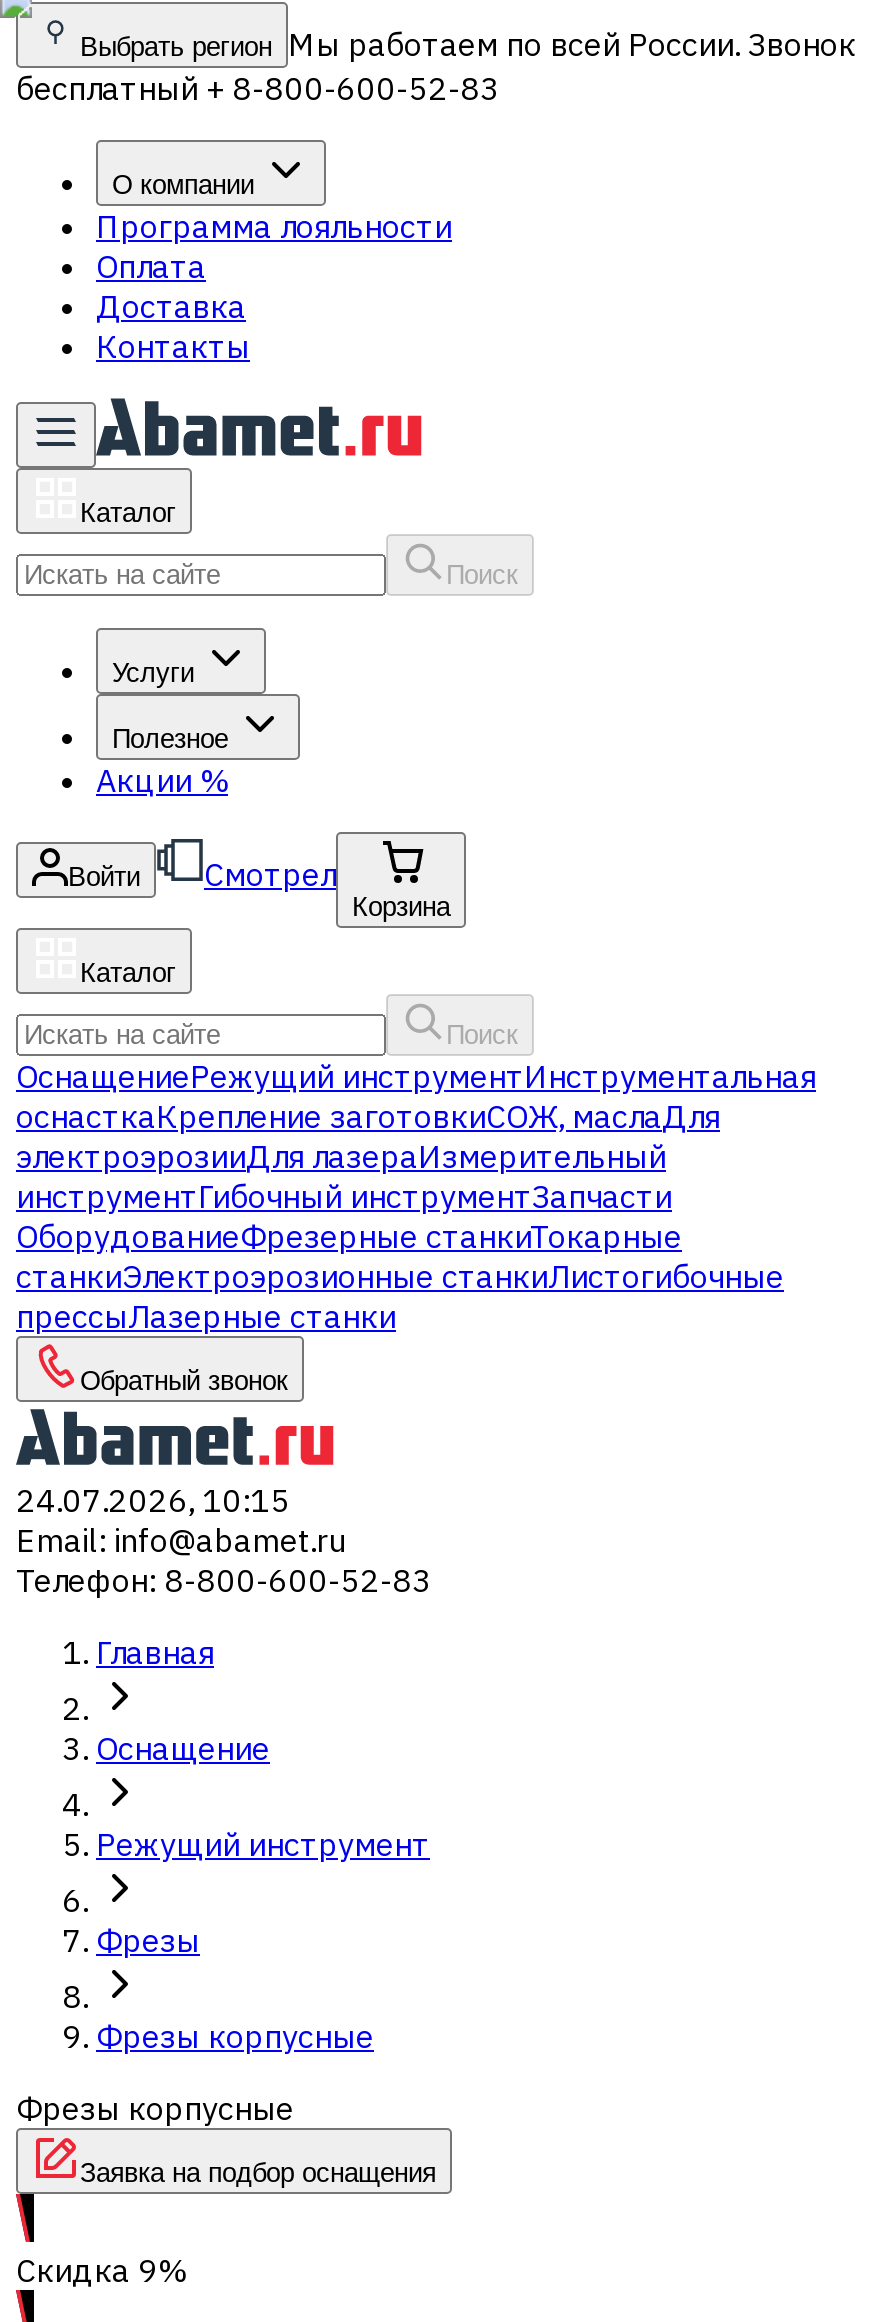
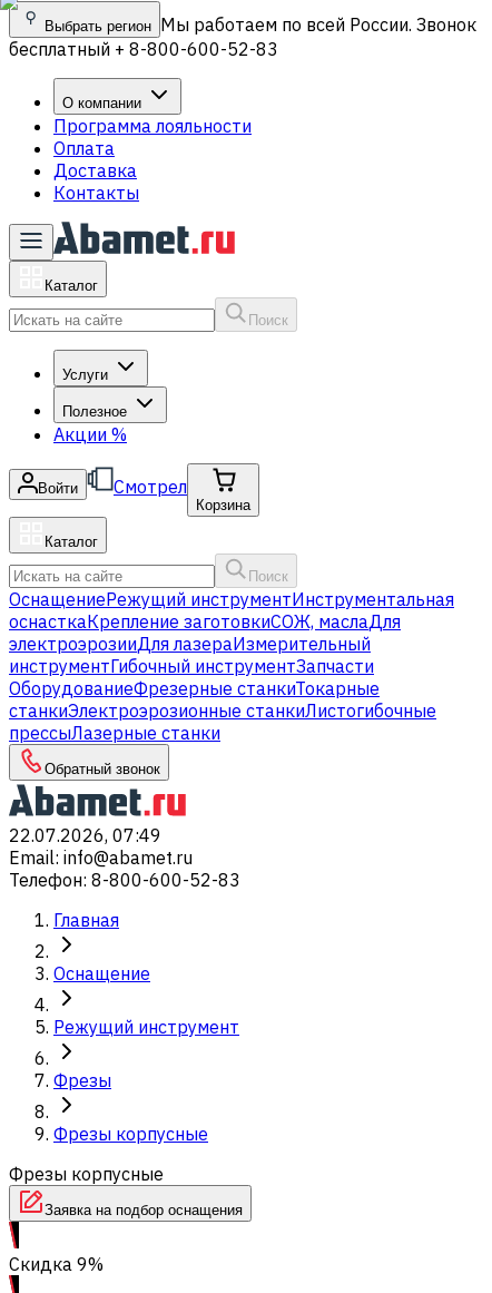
- 24.07.2026, 10:15
+ 22.07.2026, 07:49
